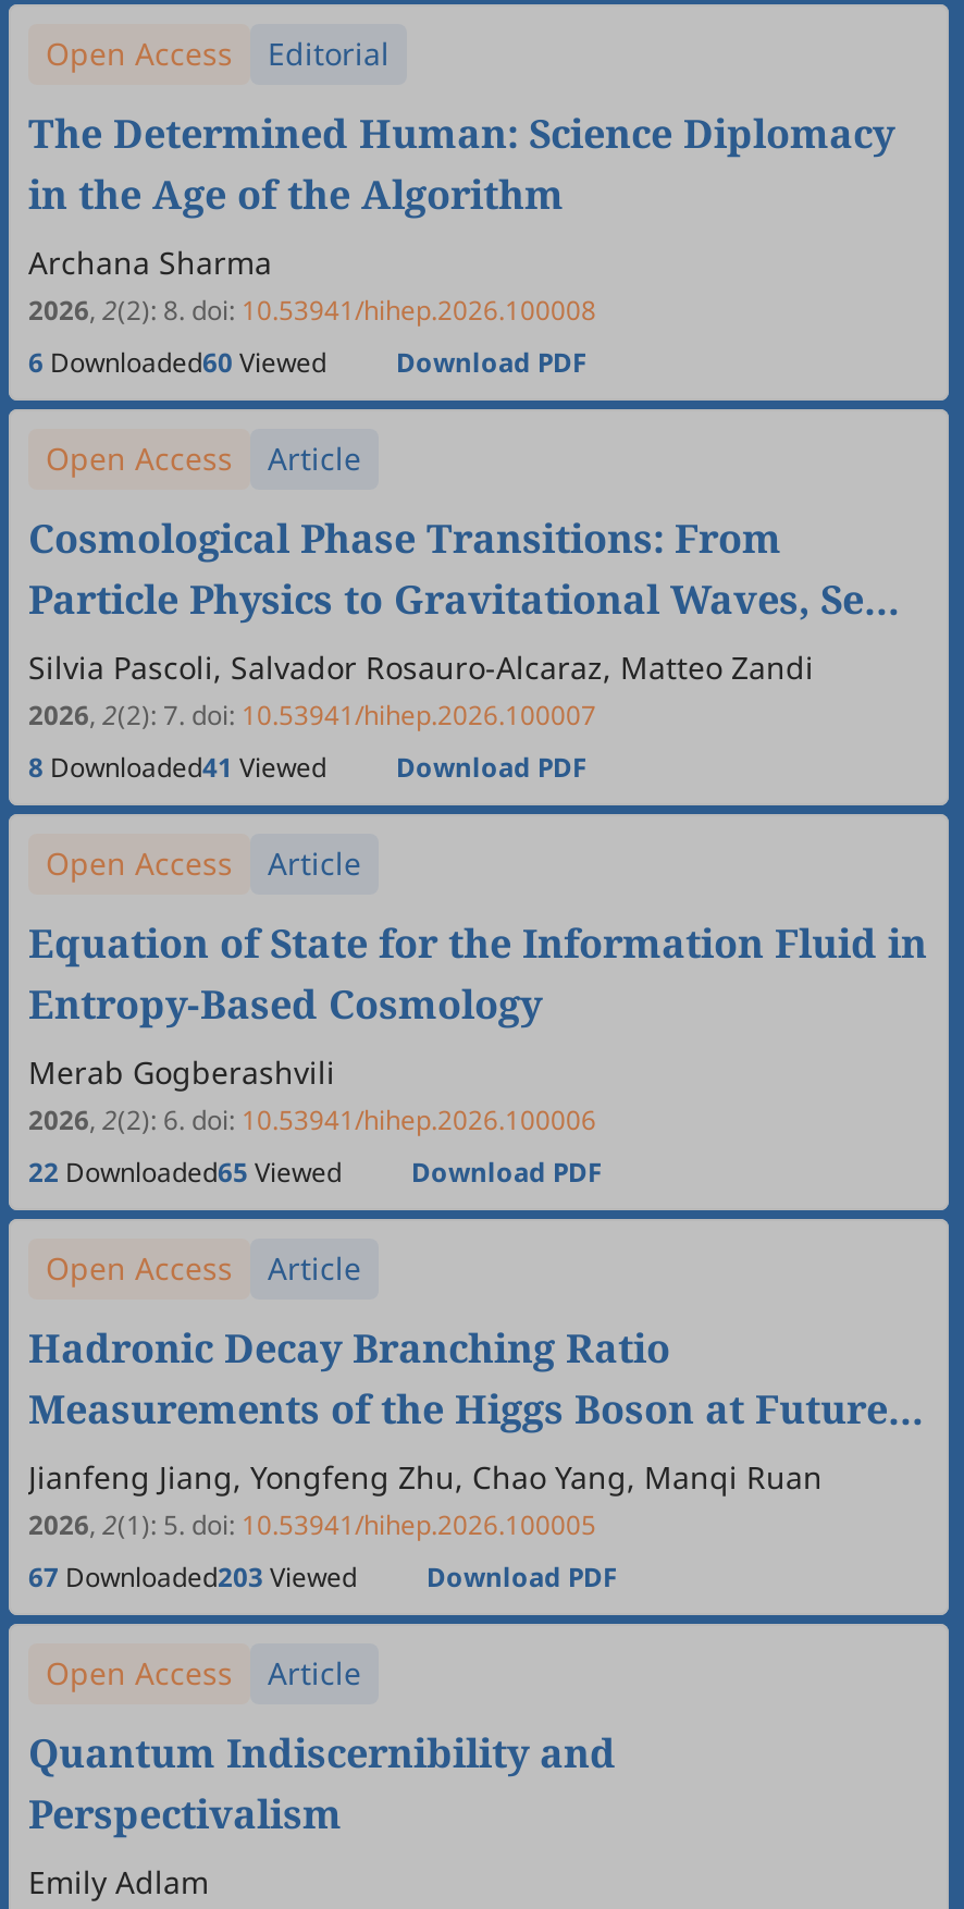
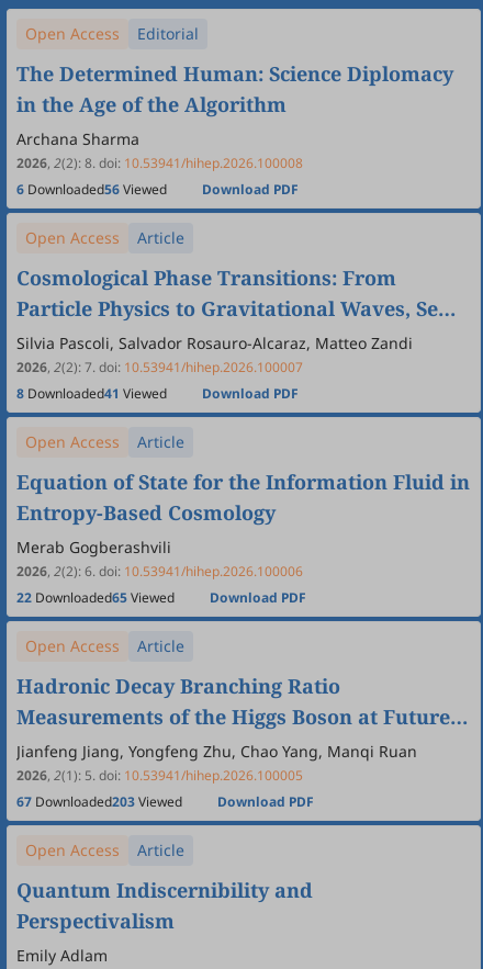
- 6 Downloaded60 Viewed
+ 6 Downloaded56 Viewed
